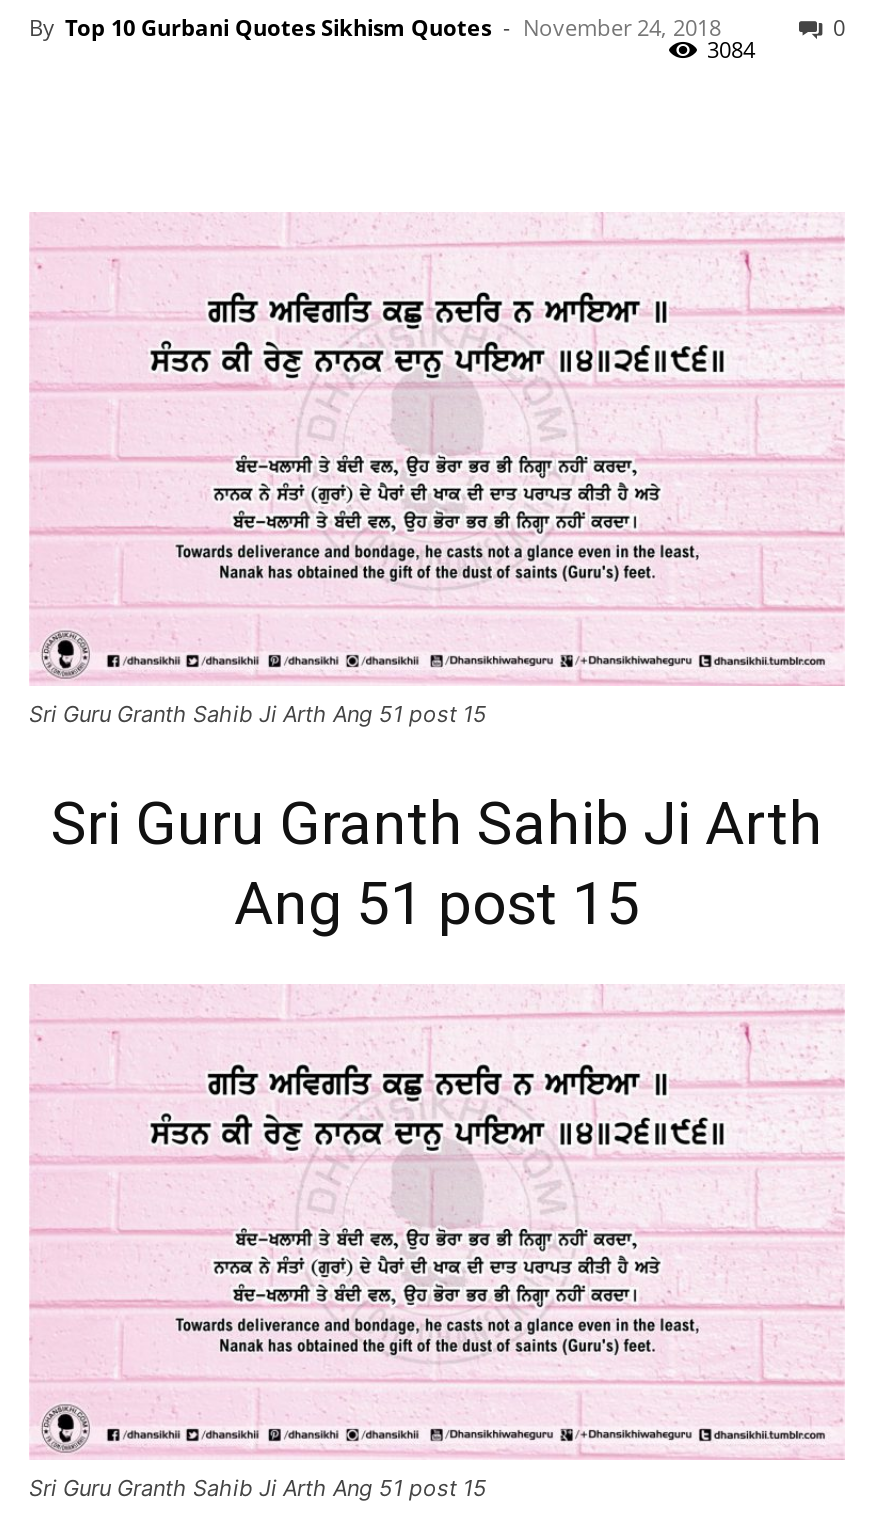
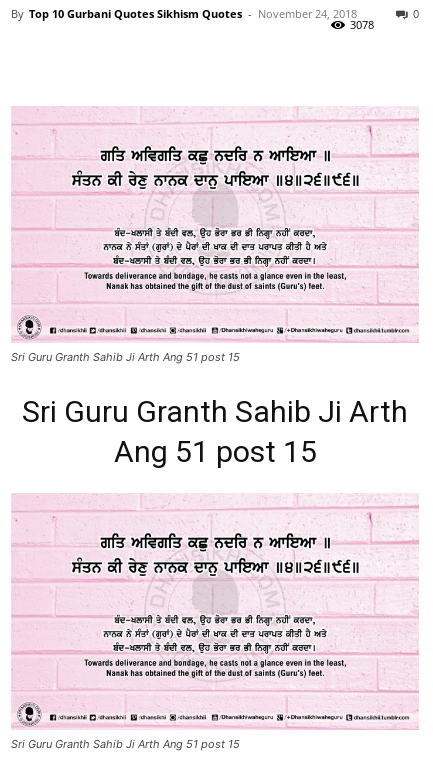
- 3084
+ 3078
